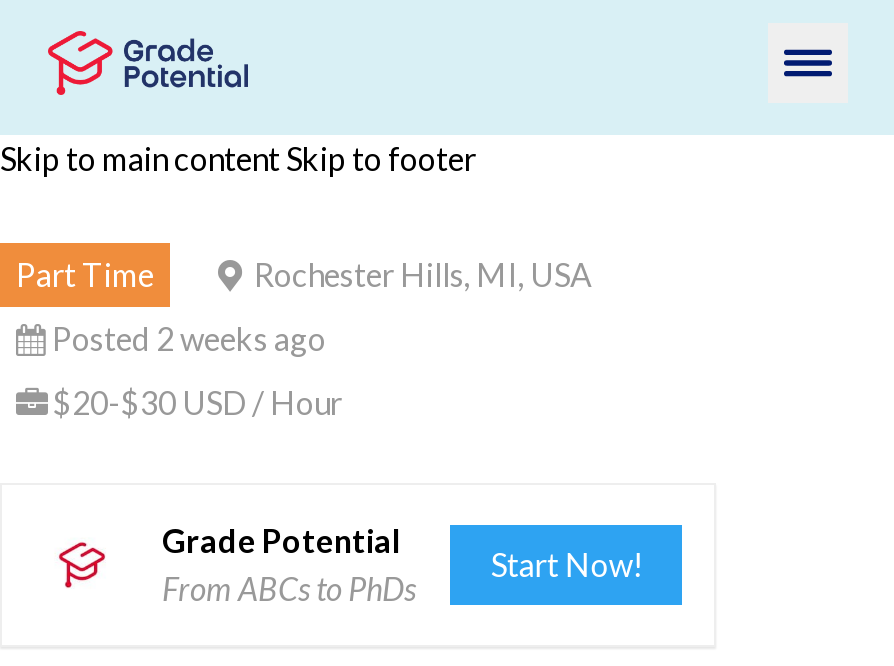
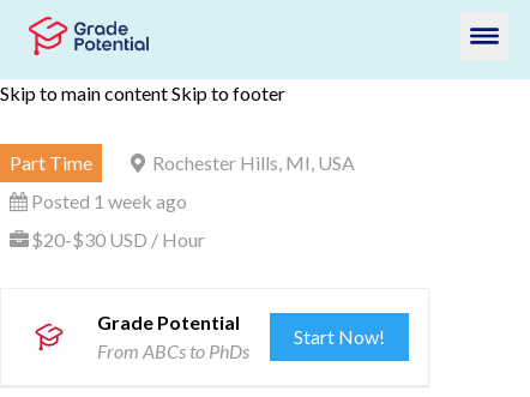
- Posted 2 weeks ago
+ Posted 1 week ago
